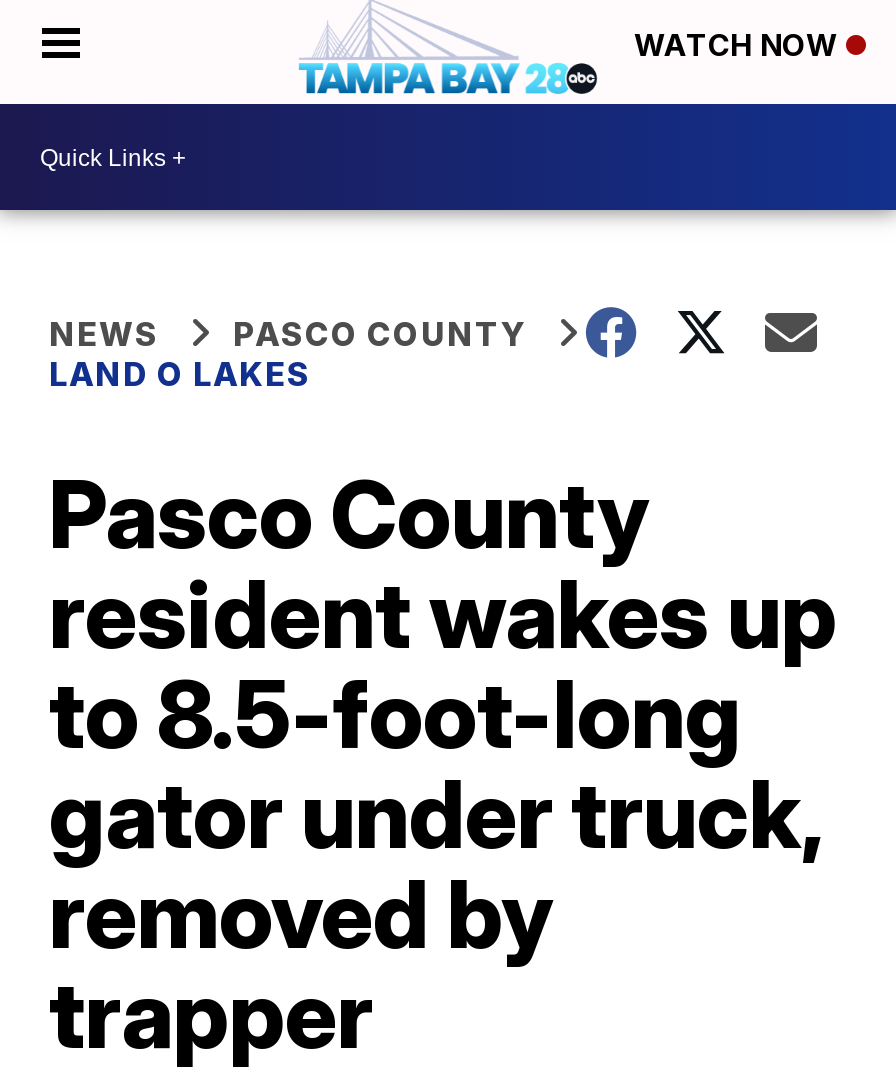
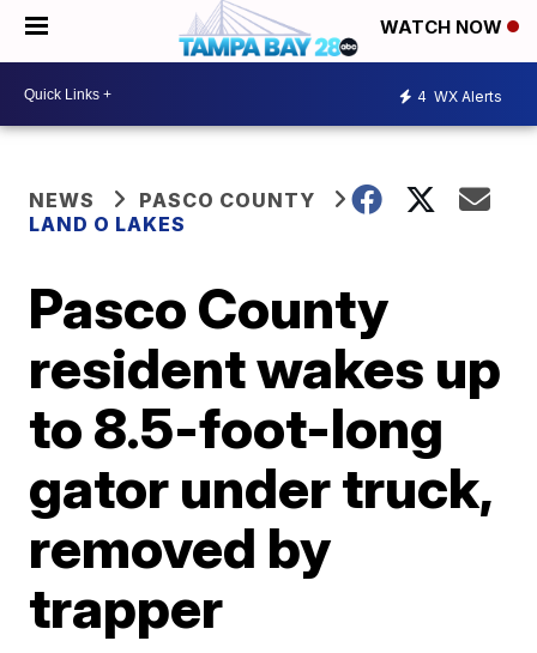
+ 4 WX Alerts
